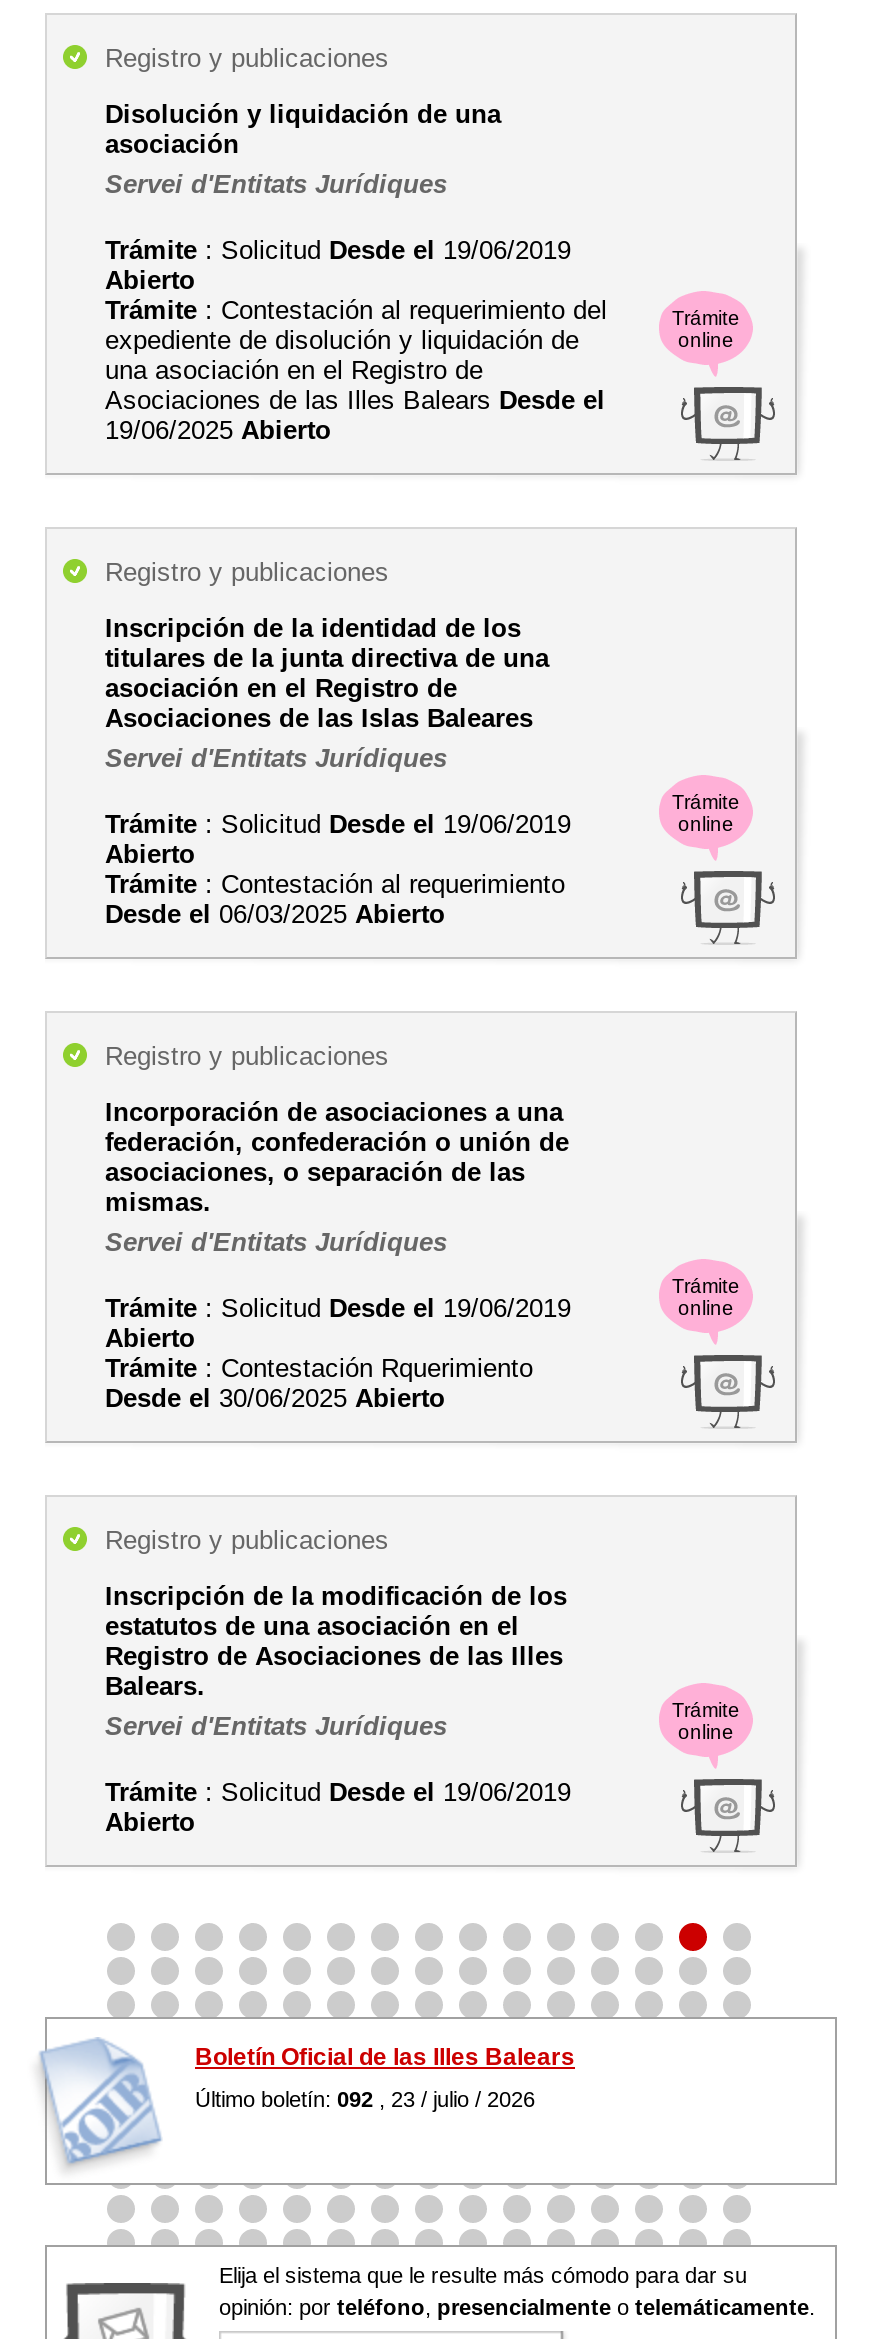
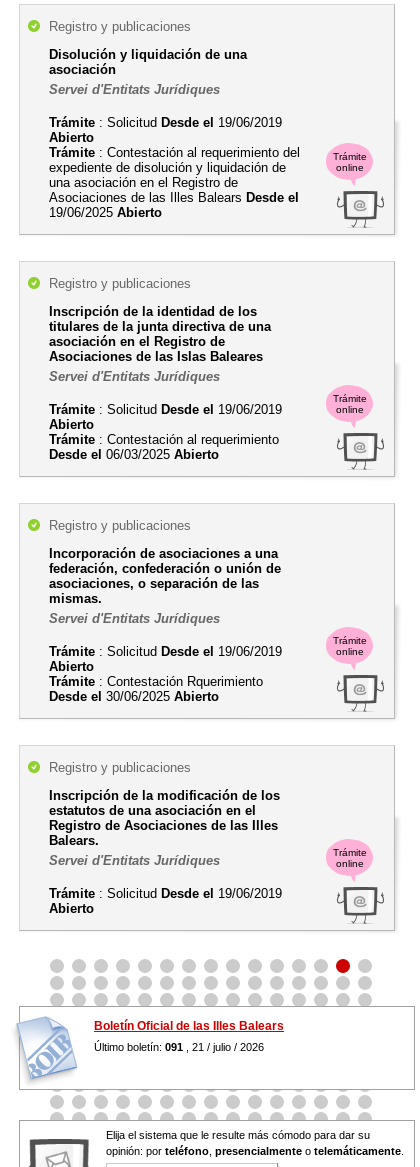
- Último boletín: 092, 23 / julio / 2026
+ Último boletín: 091, 21 / julio / 2026
